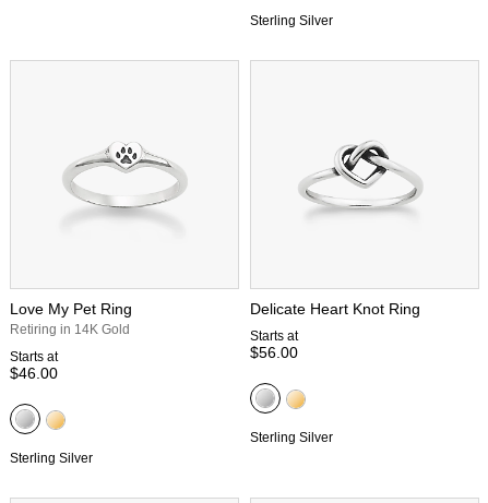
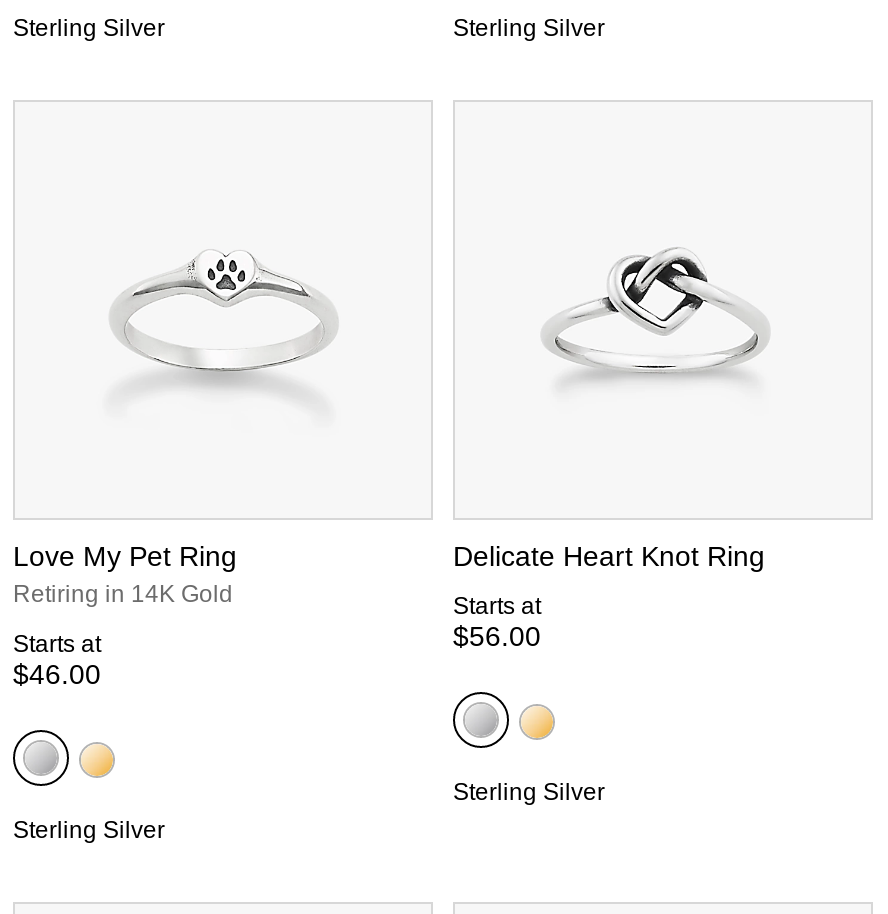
+ Sterling Silver
